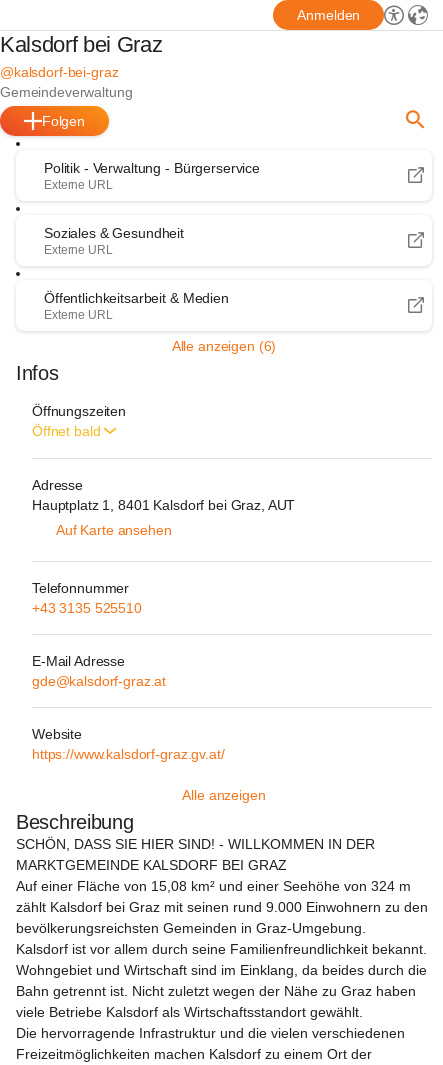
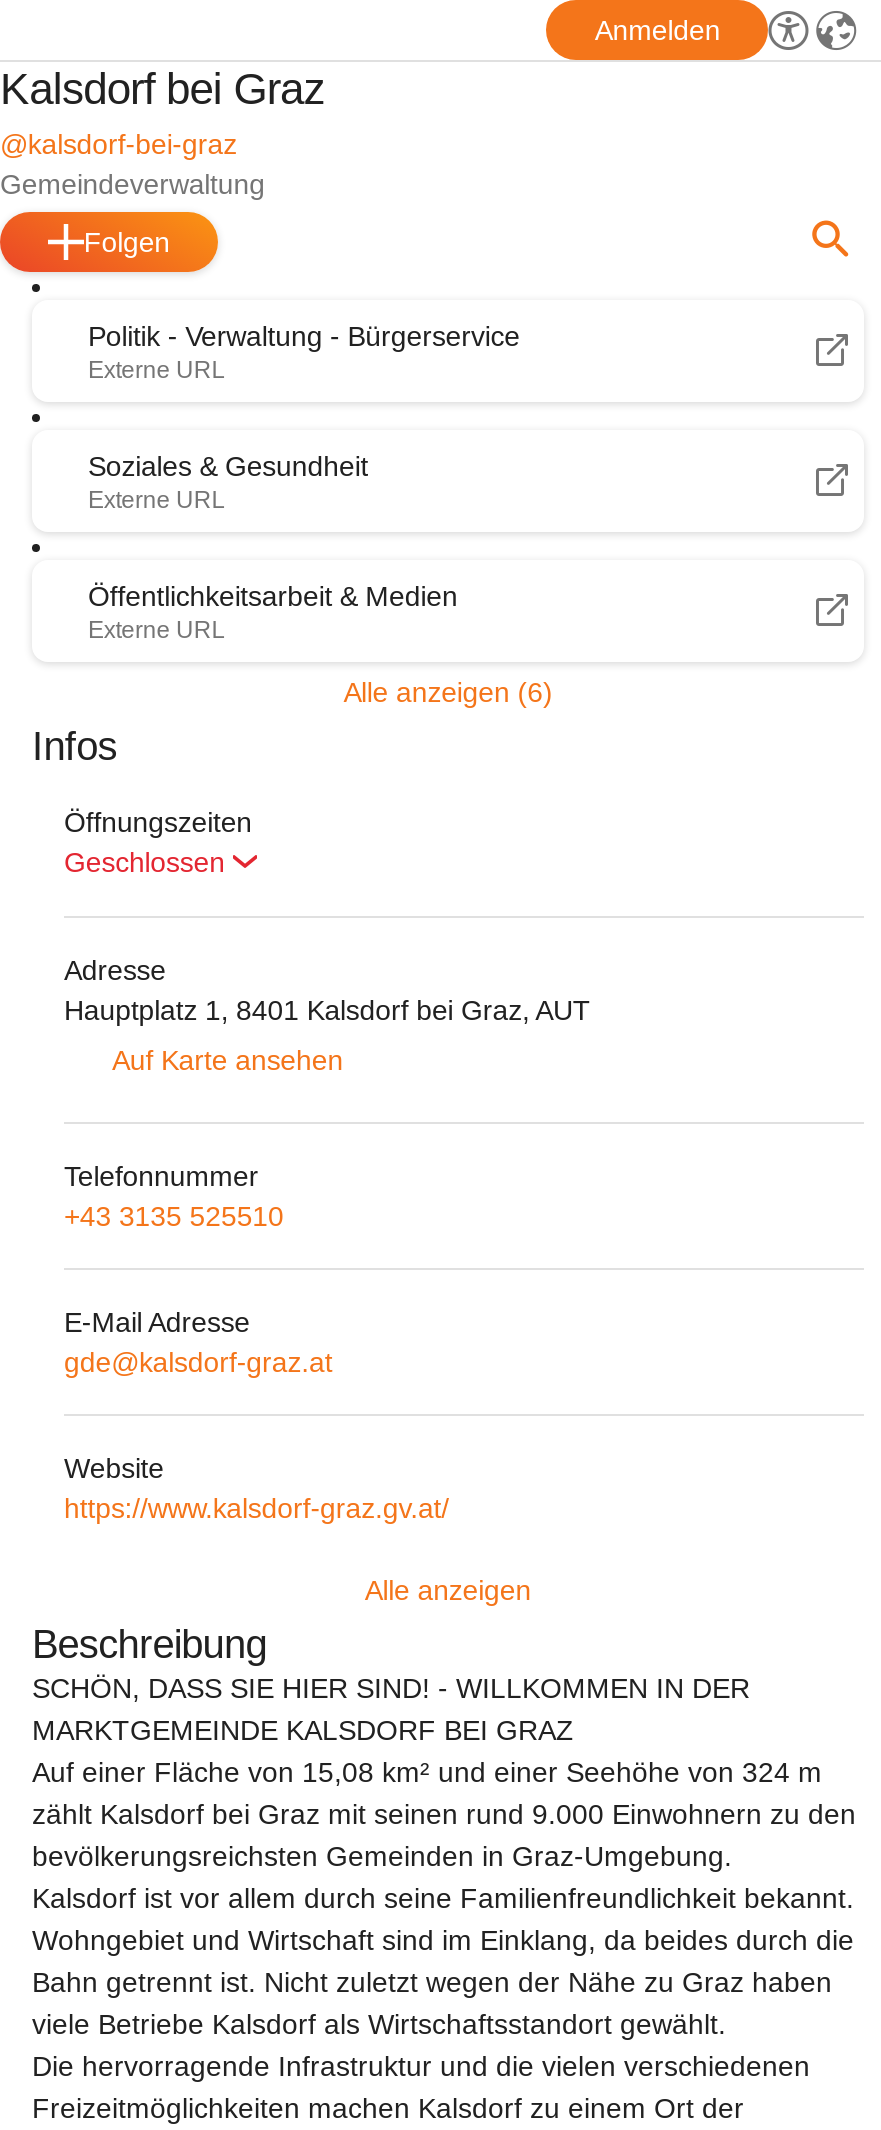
- Öffnet bald
+ Geschlossen
